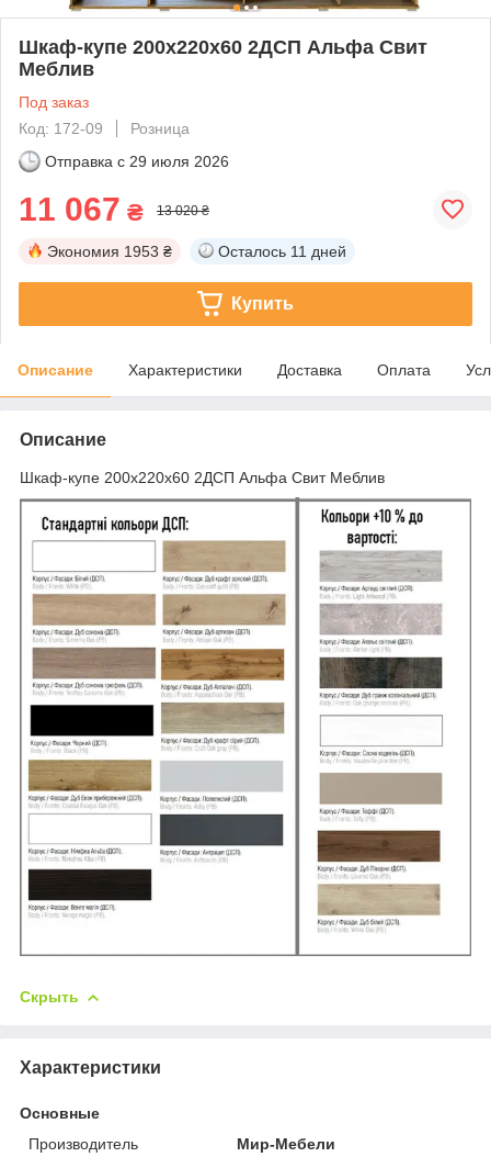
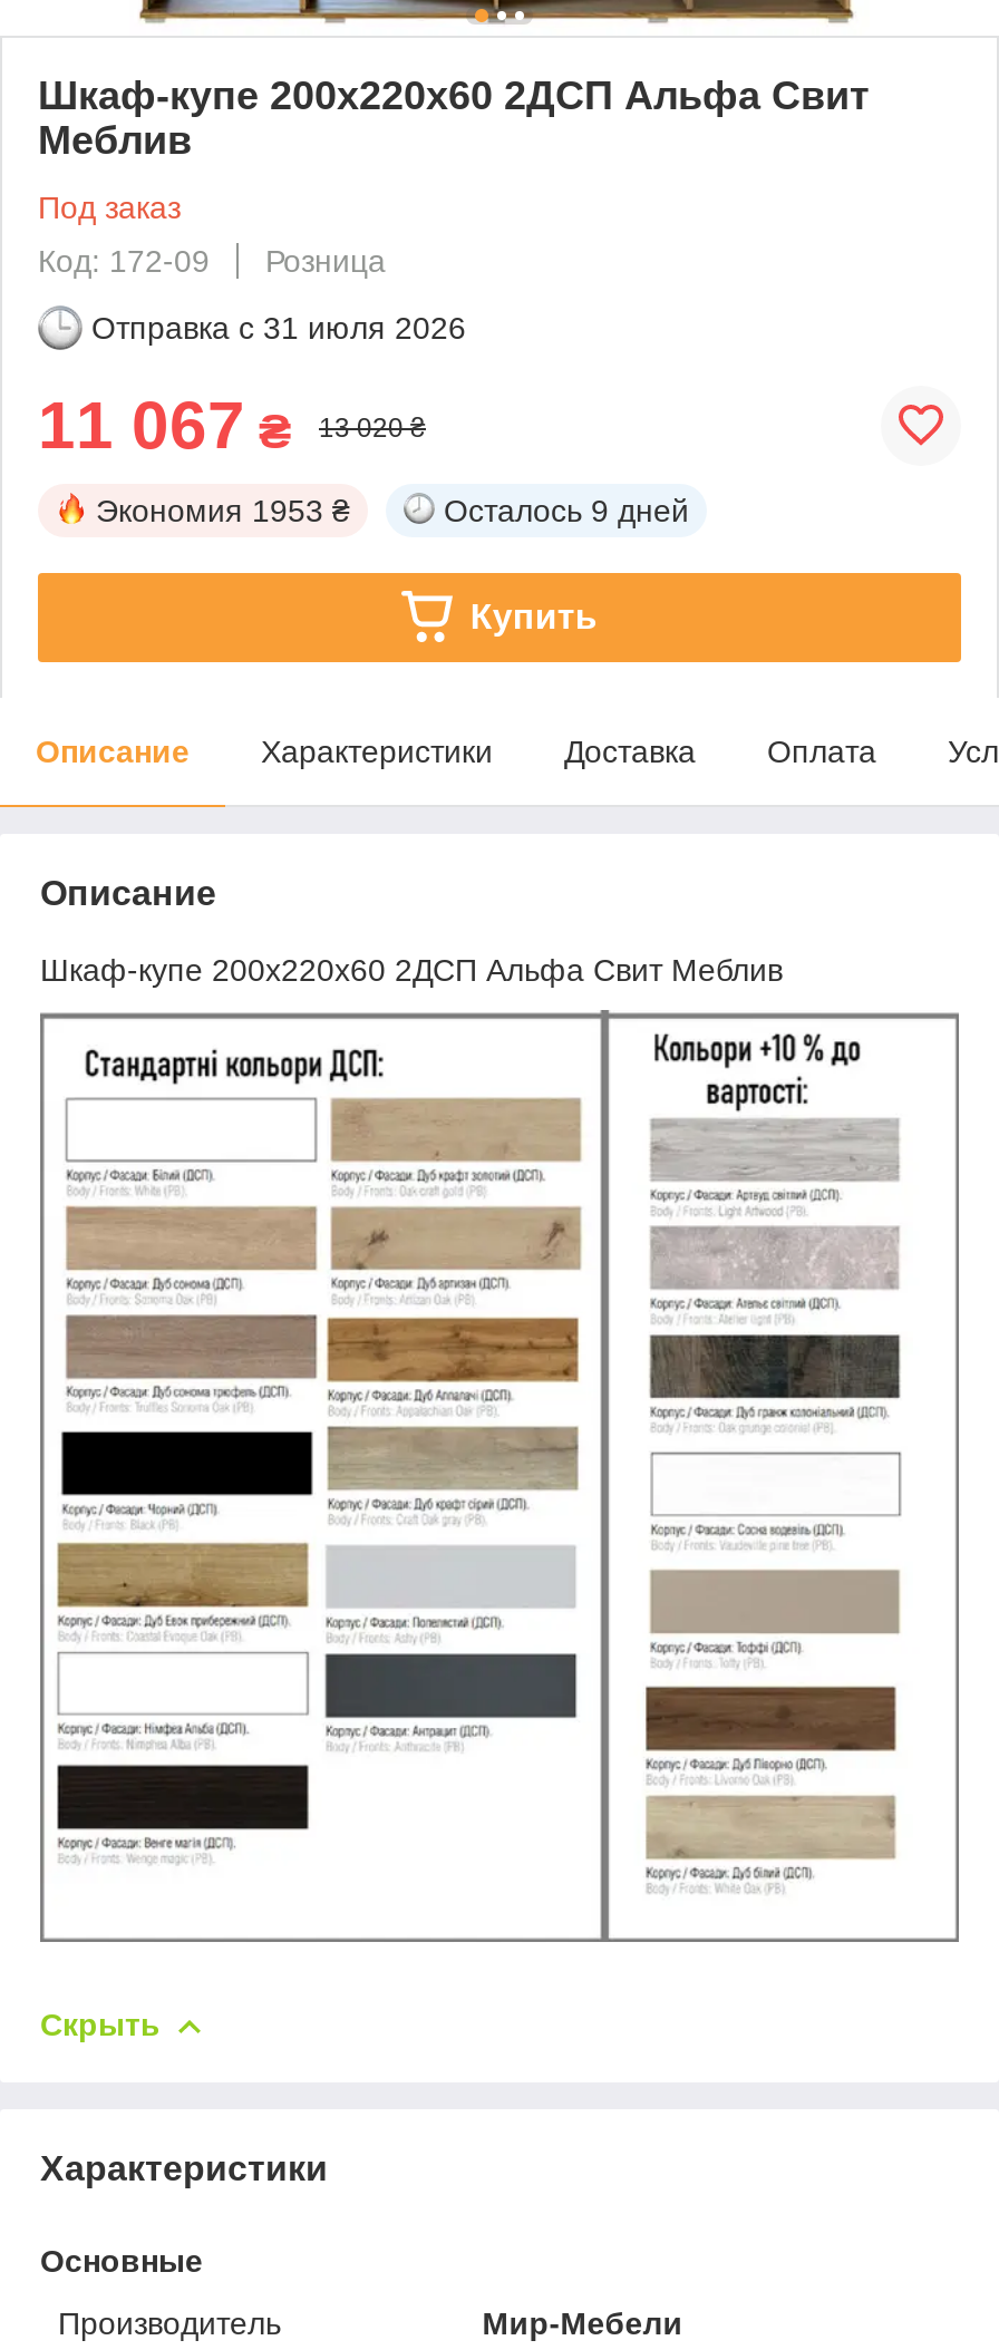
- Отправка с 29 июля 2026
+ Отправка с 31 июля 2026

- Осталось 11 дней
+ Осталось 9 дней
